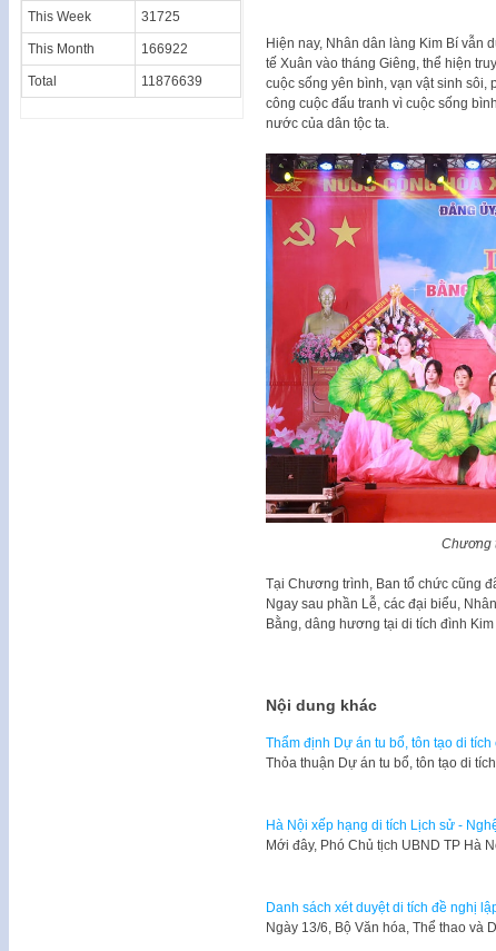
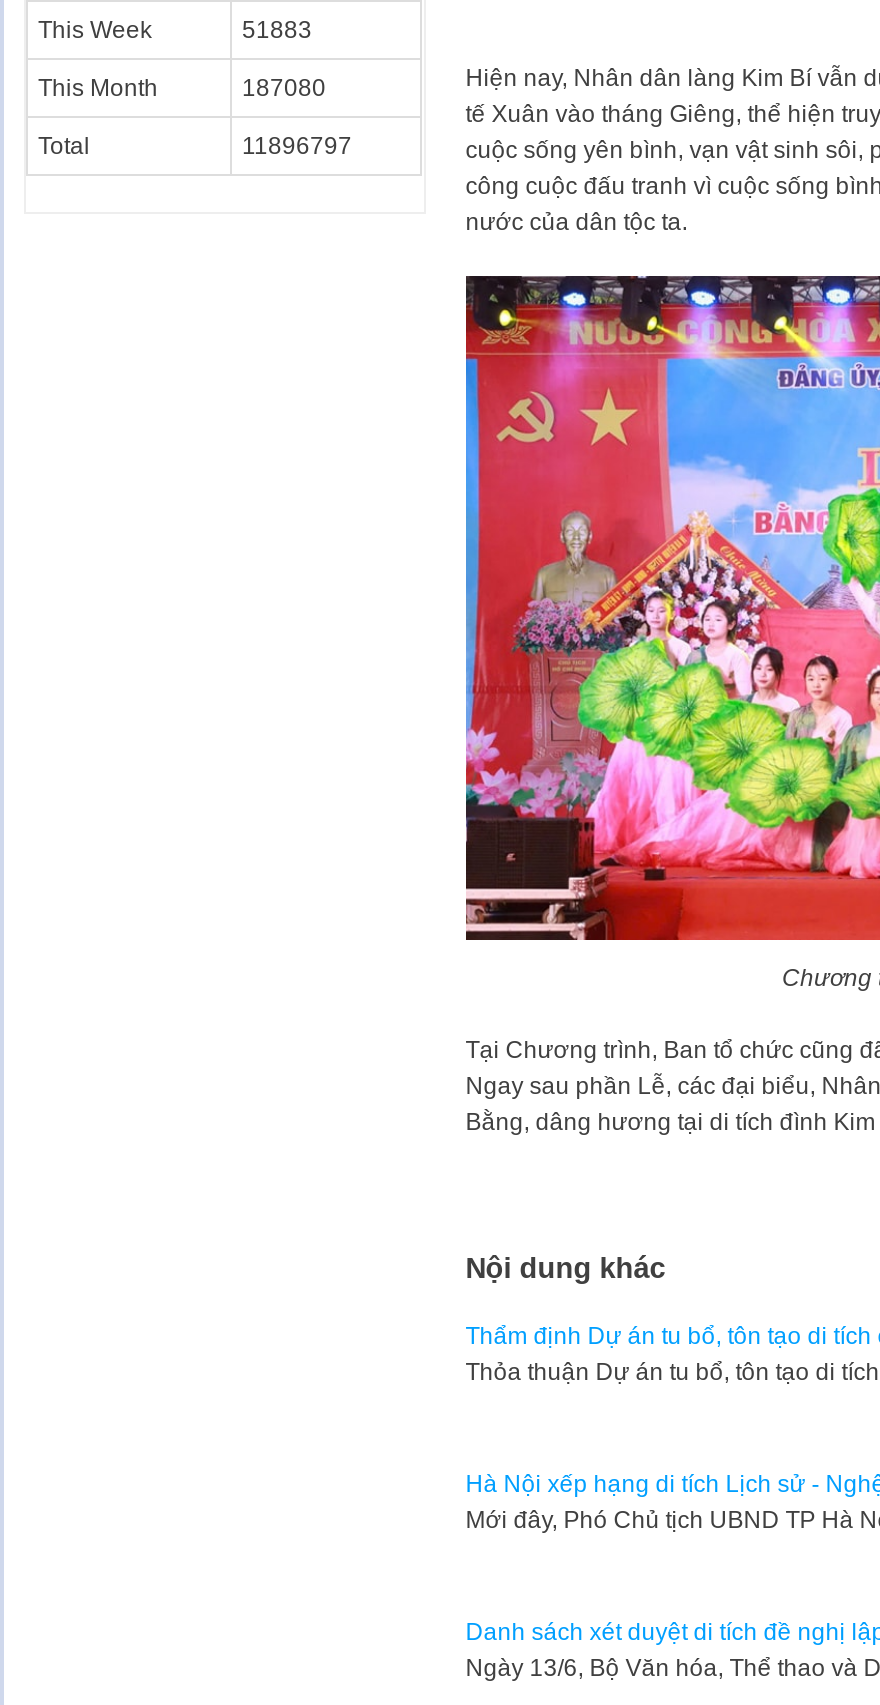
- 31725
+ 51883

- 166922
+ 187080

- 11876639
+ 11896797
